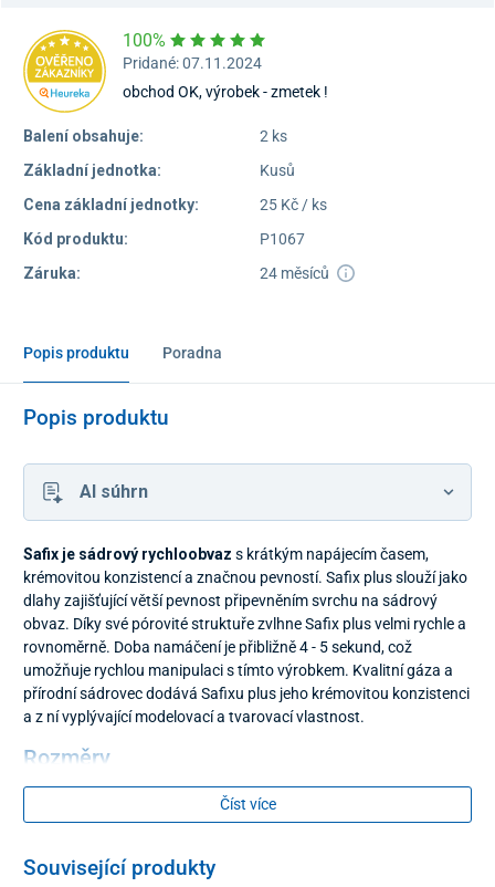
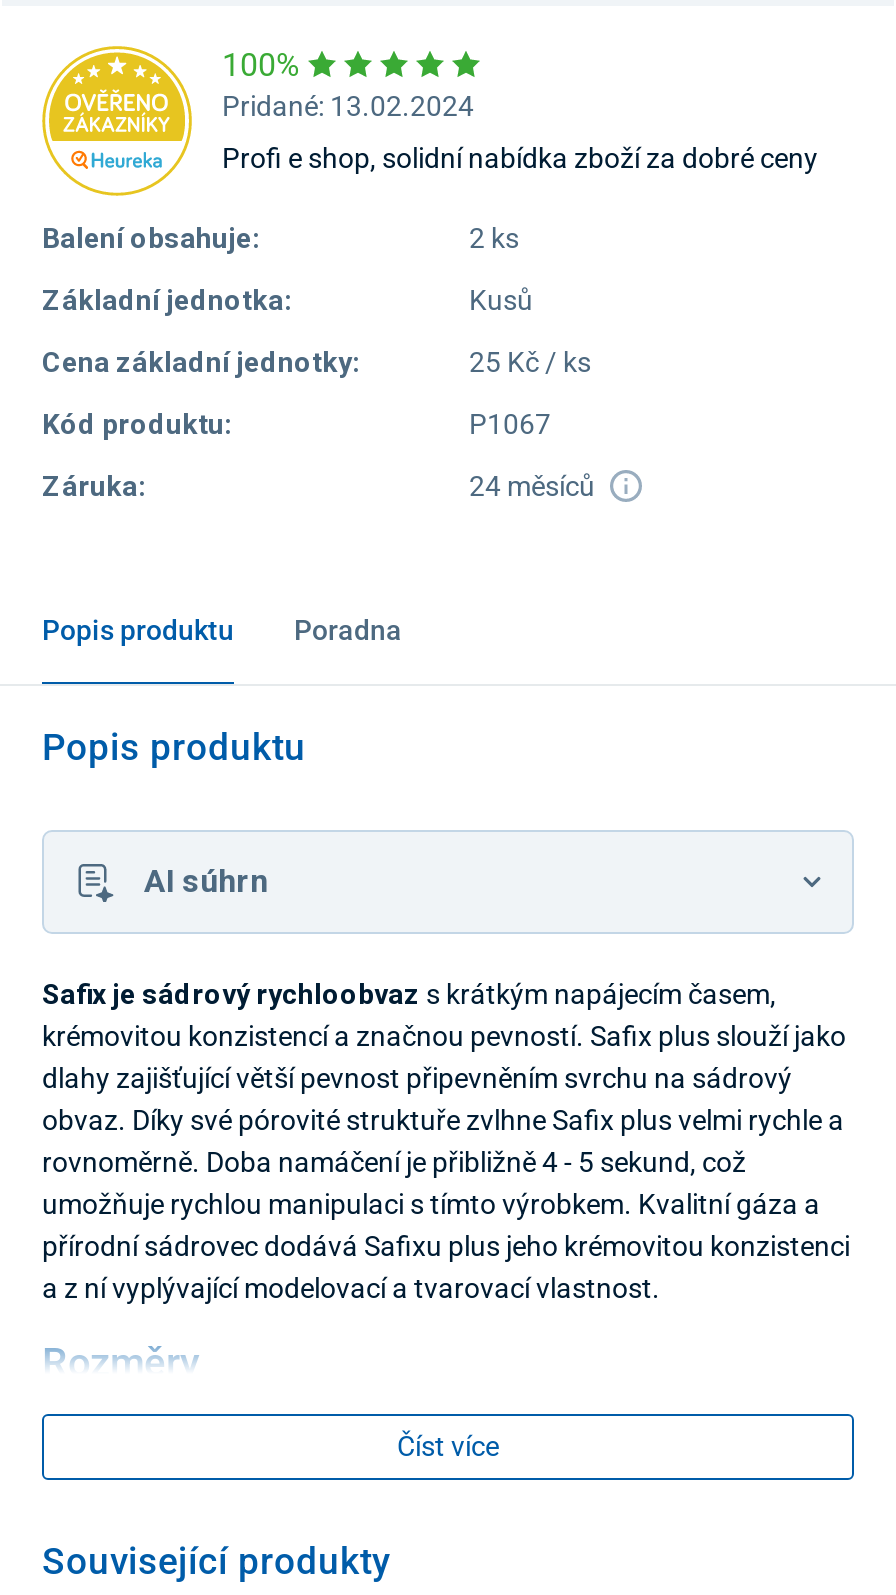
- Pridané: 07.11.2024
+ Pridané: 13.02.2024

- obchod OK, výrobek - zmetek !
+ Profi e shop, solidní nabídka zboží za dobré ceny
